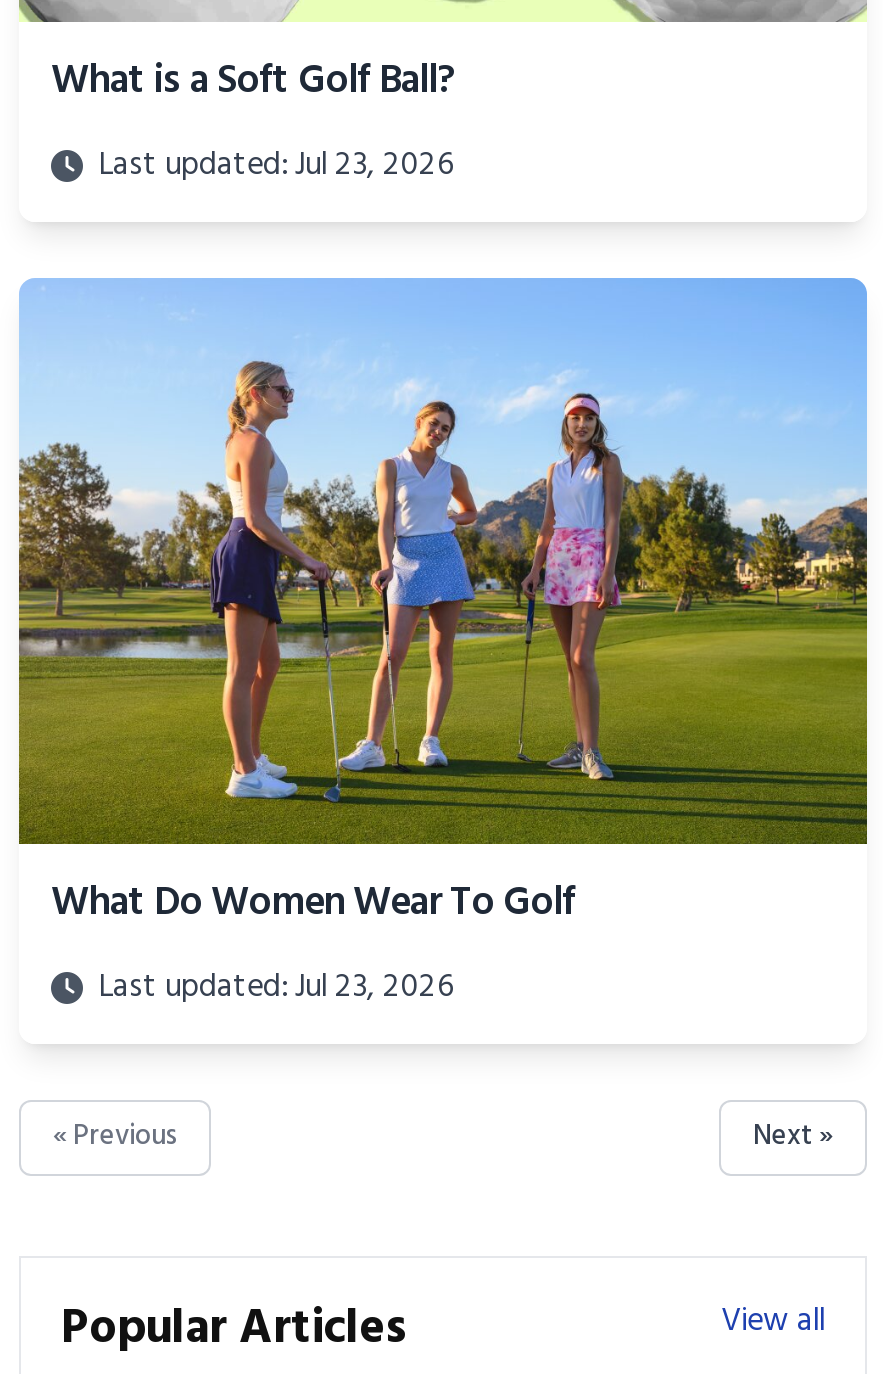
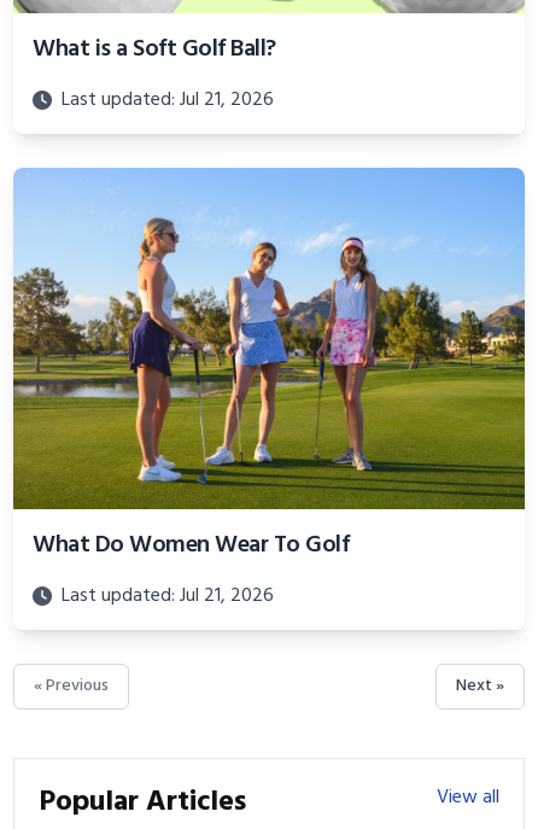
- Last updated: Jul 23, 2026
+ Last updated: Jul 21, 2026

- Last updated: Jul 23, 2026
+ Last updated: Jul 21, 2026
